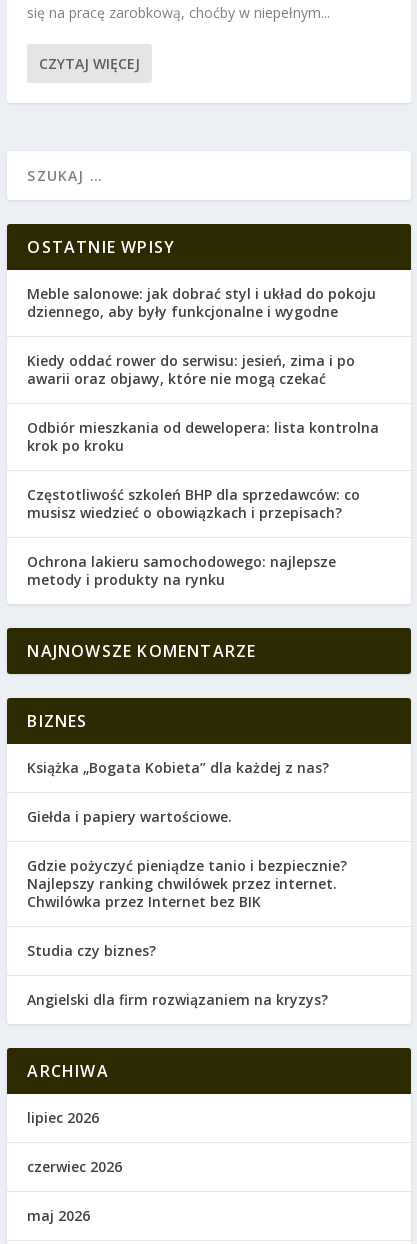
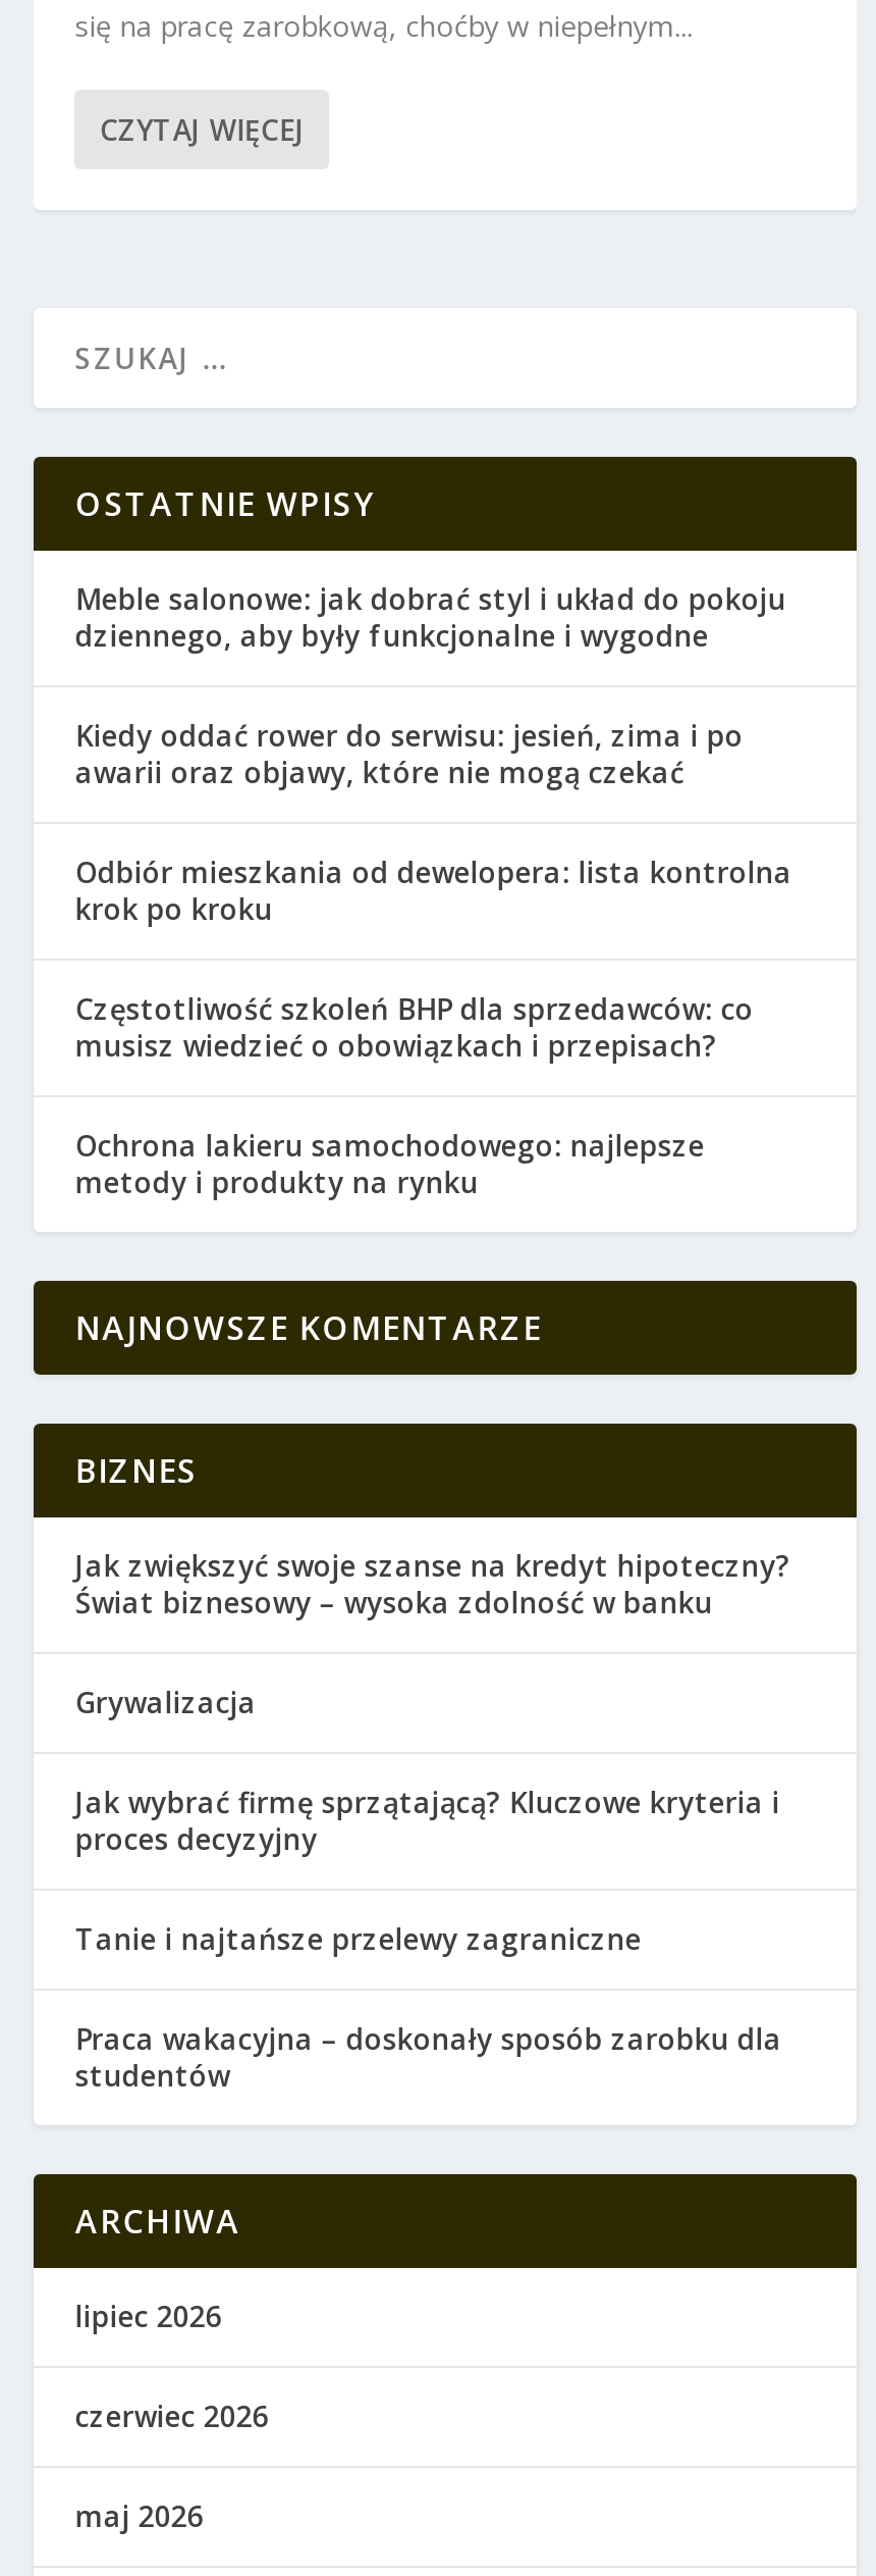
- Książka „Bogata Kobieta” dla każdej z nas?
+ Jak zwiększyć swoje szanse na kredyt hipoteczny?
+ Świat biznesowy – wysoka zdolność w banku

- Giełda i papiery wartościowe.
+ Grywalizacja

- Gdzie pożyczyć pieniądze tanio i bezpiecznie?
- Najlepszy ranking chwilówek przez internet.
- Chwilówka przez Internet bez BIK
+ Jak wybrać firmę sprzątającą? Kluczowe kryteria i
+ proces decyzyjny

- Studia czy biznes?
+ Tanie i najtańsze przelewy zagraniczne

- Angielski dla firm rozwiązaniem na kryzys?
+ Praca wakacyjna – doskonały sposób zarobku dla
+ studentów
